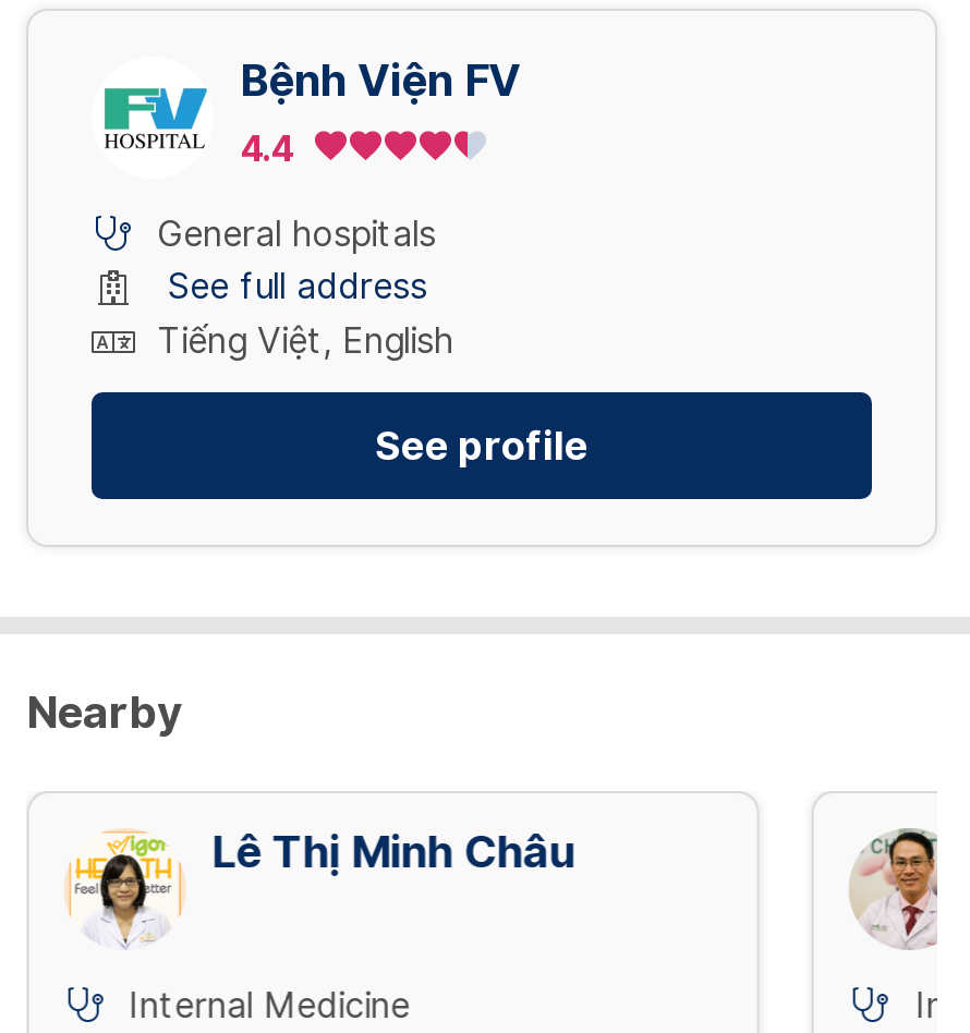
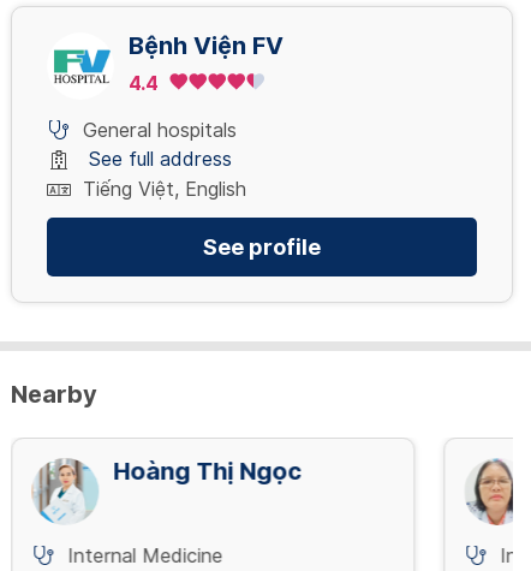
- [image]
- Lê Thị Minh Châu
+ [image]
+ Hoàng Thị Ngọc

- [image]
+ [image]
